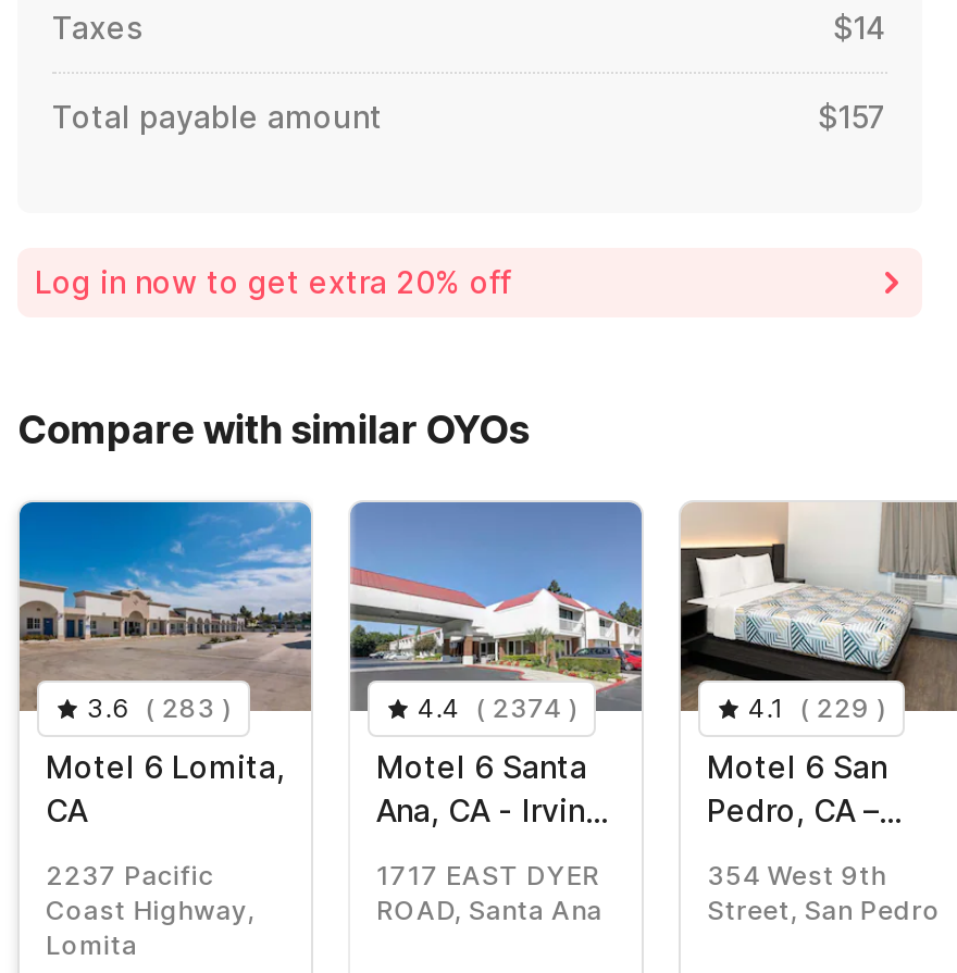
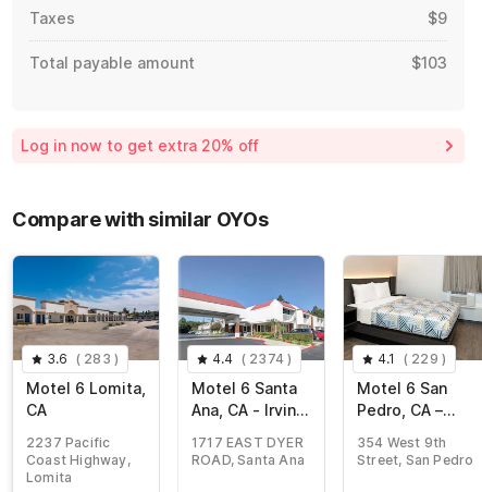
- $14
+ $9

- $157
+ $103
